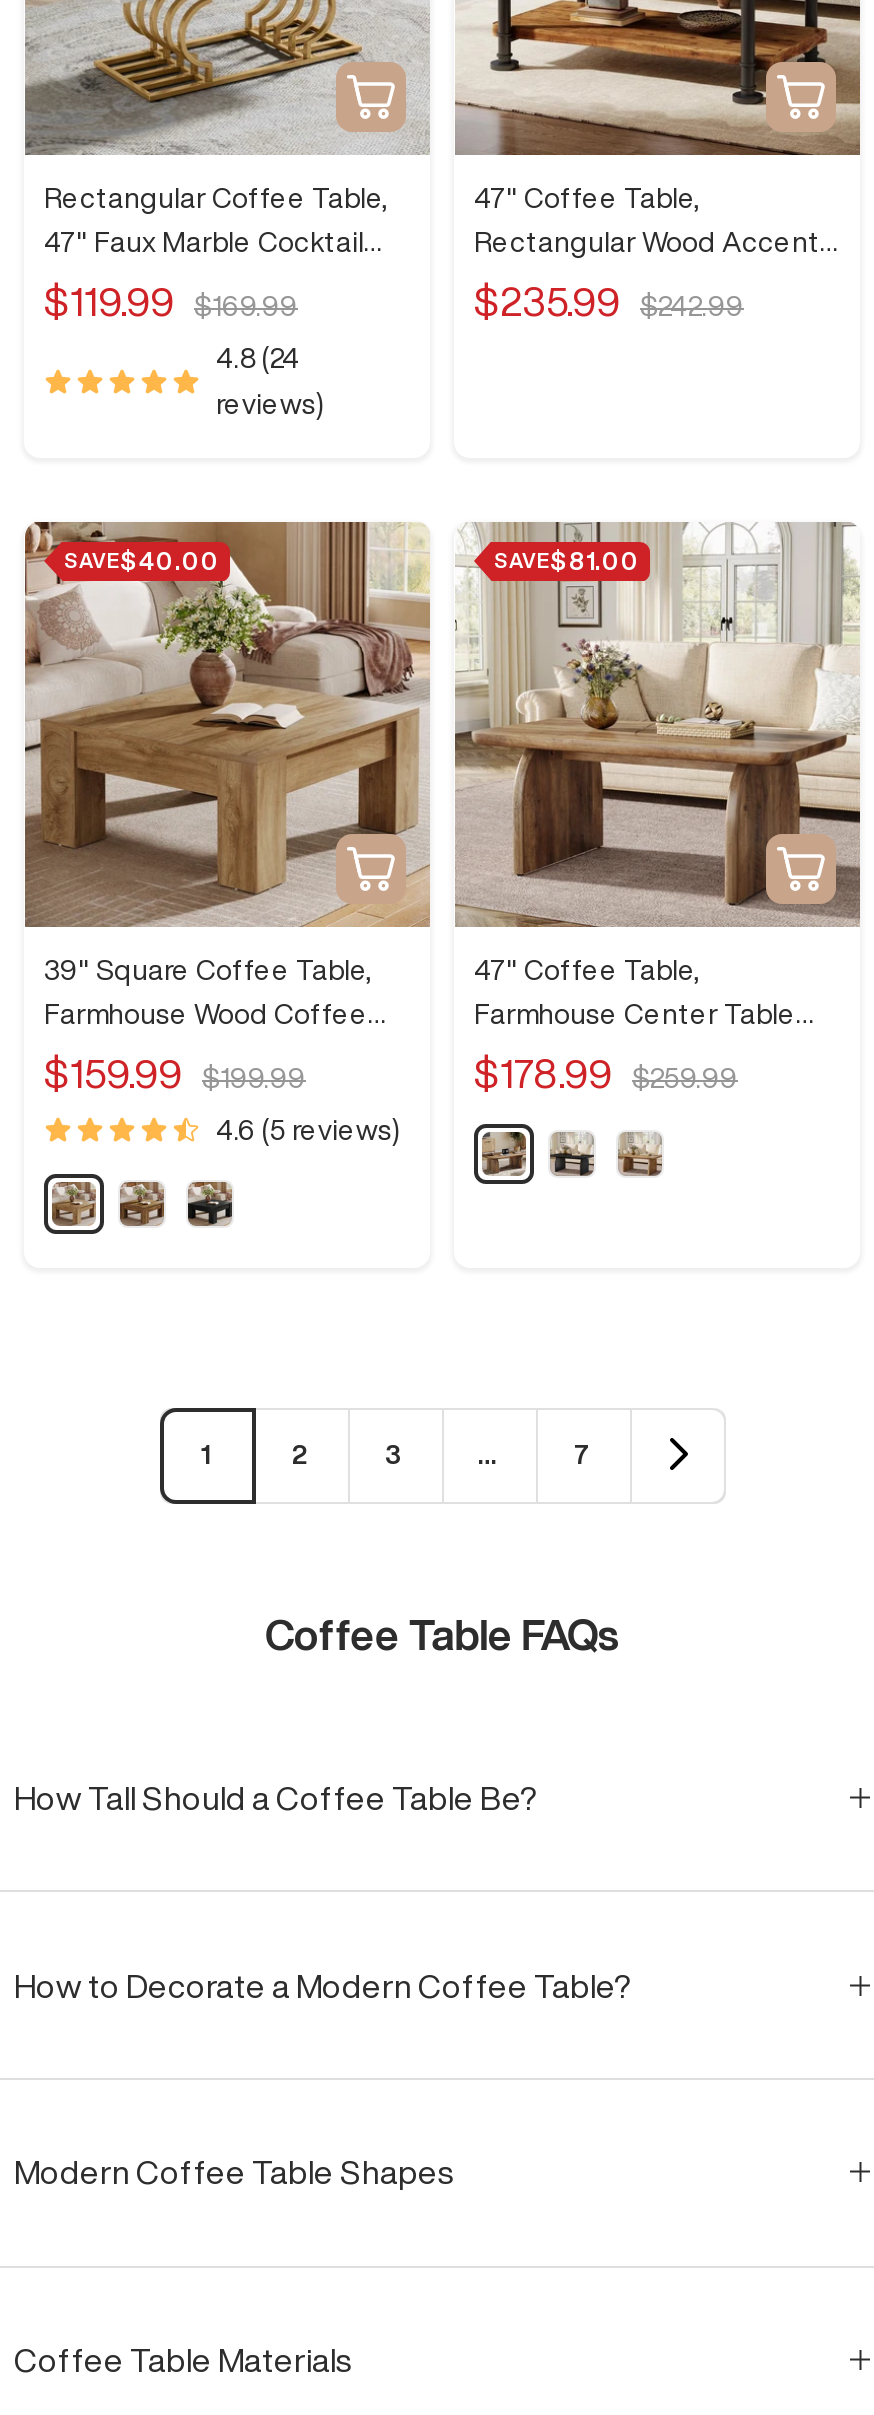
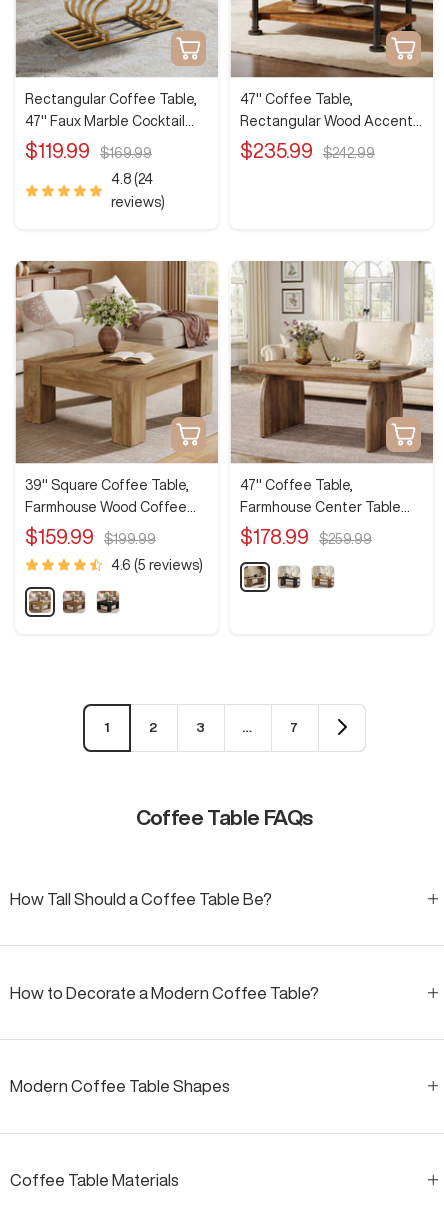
- SAVE$40.00

- SAVE$81.00
